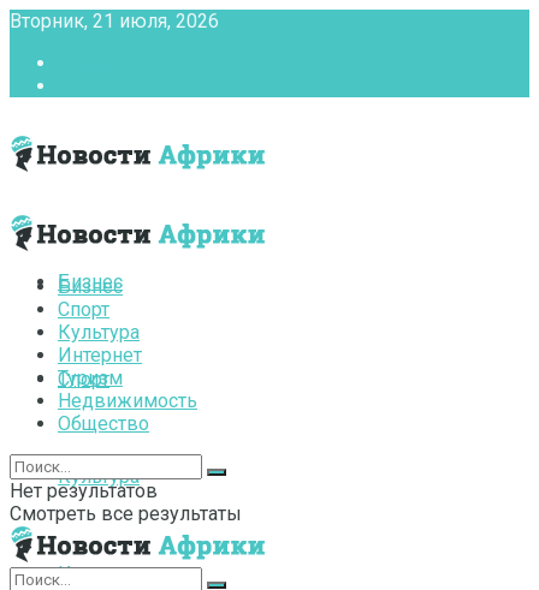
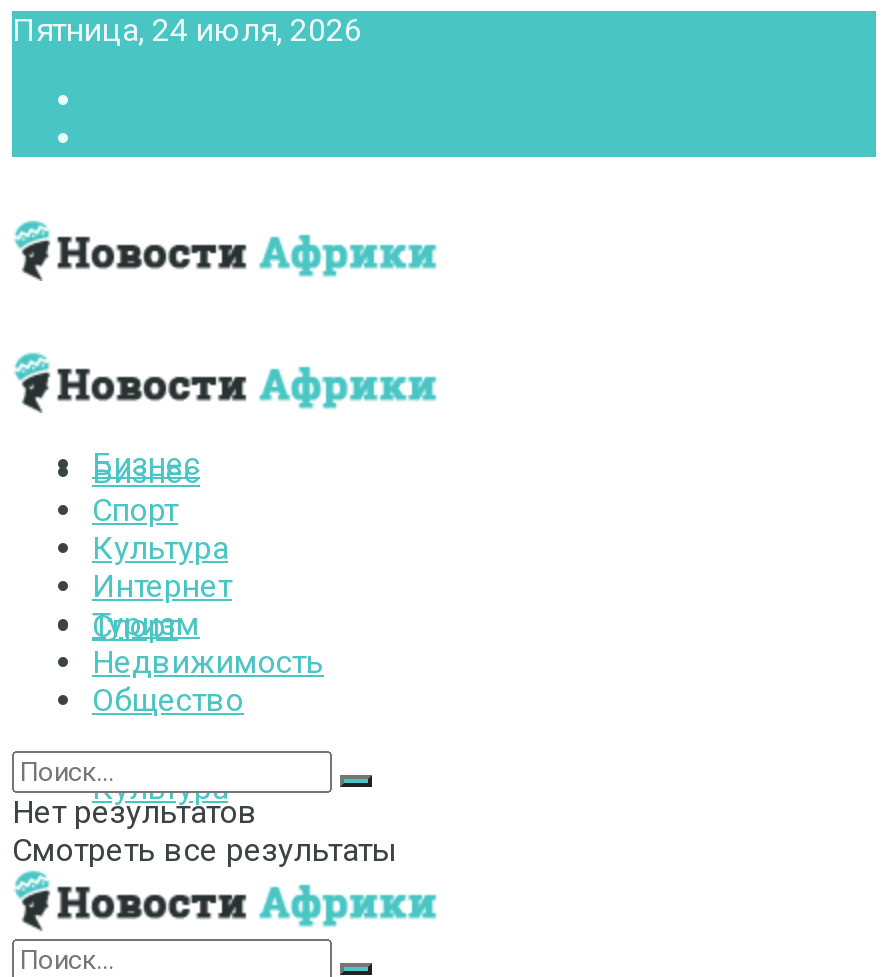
- Вторник, 21 июля, 2026
+ Пятница, 24 июля, 2026
